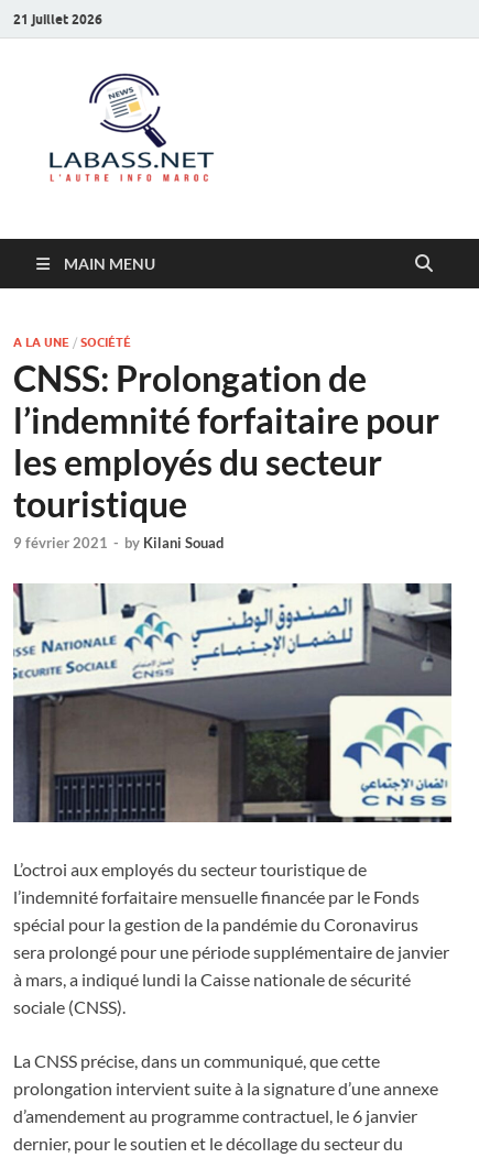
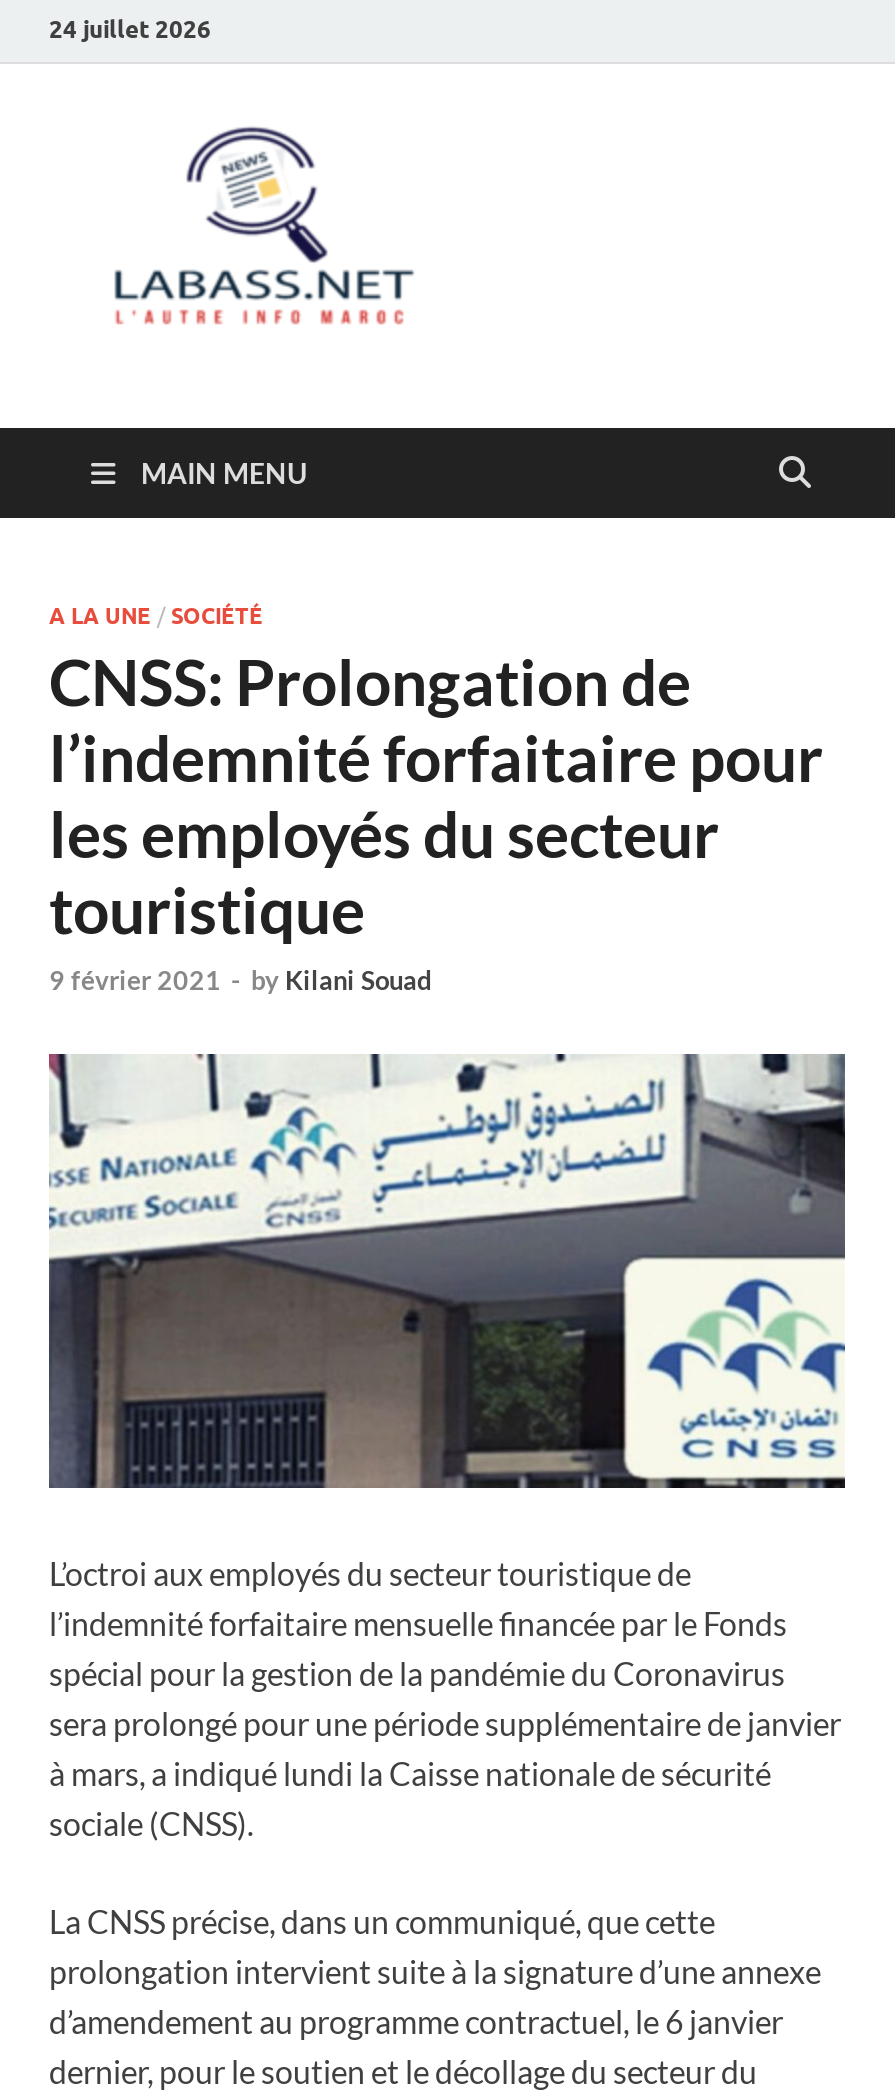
- 21 juillet 2026
+ 24 juillet 2026
